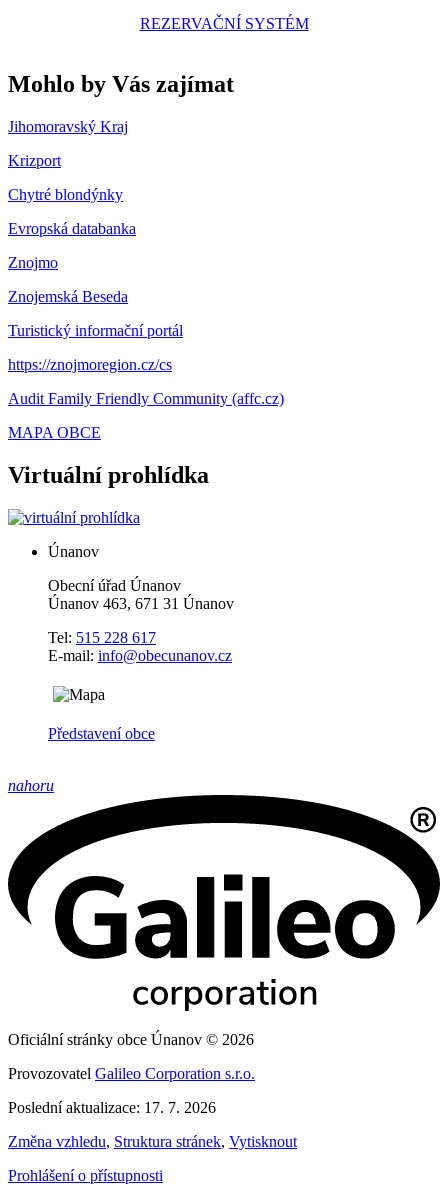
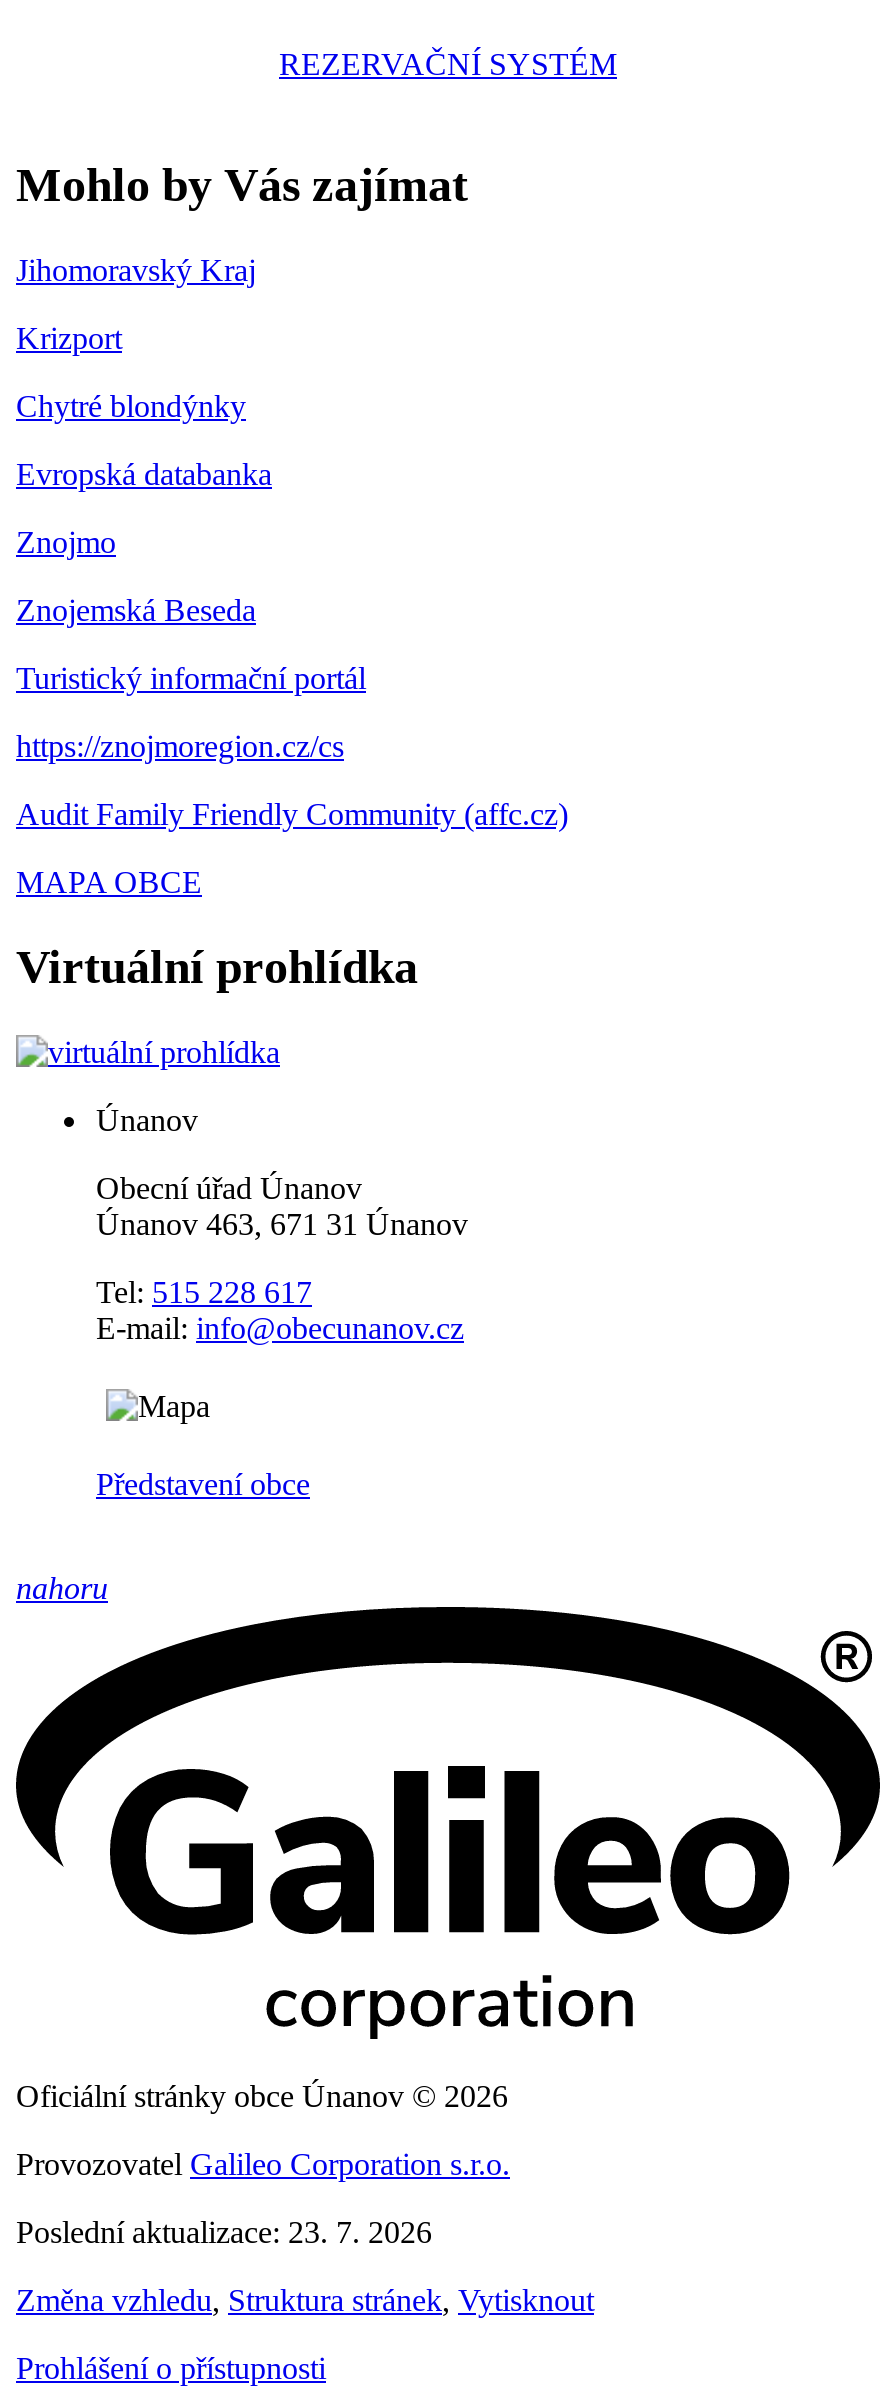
- Poslední aktualizace: 17. 7. 2026
+ Poslední aktualizace: 23. 7. 2026
